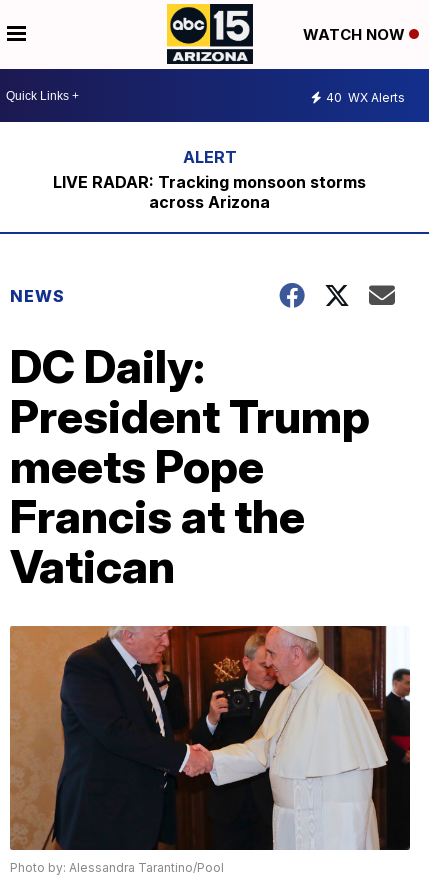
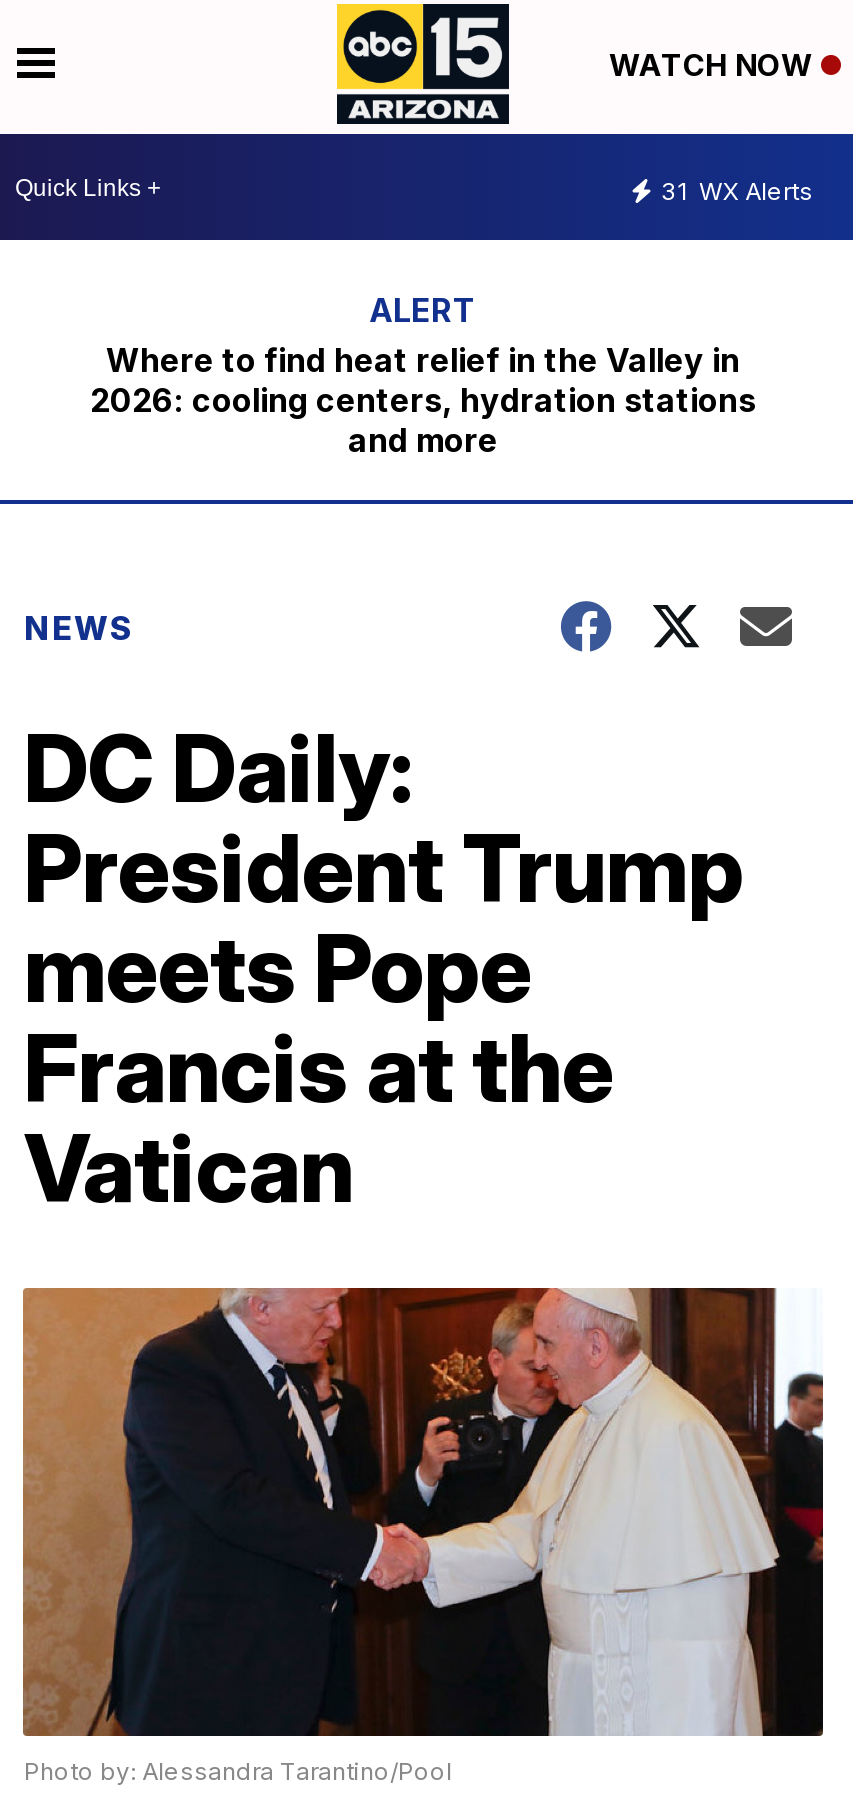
- 40 WX Alerts
+ 31 WX Alerts

- LIVE RADAR: Tracking monsoon storms
- across Arizona
+ Where to find heat relief in the Valley in
+ 2026: cooling centers, hydration stations
+ and more
